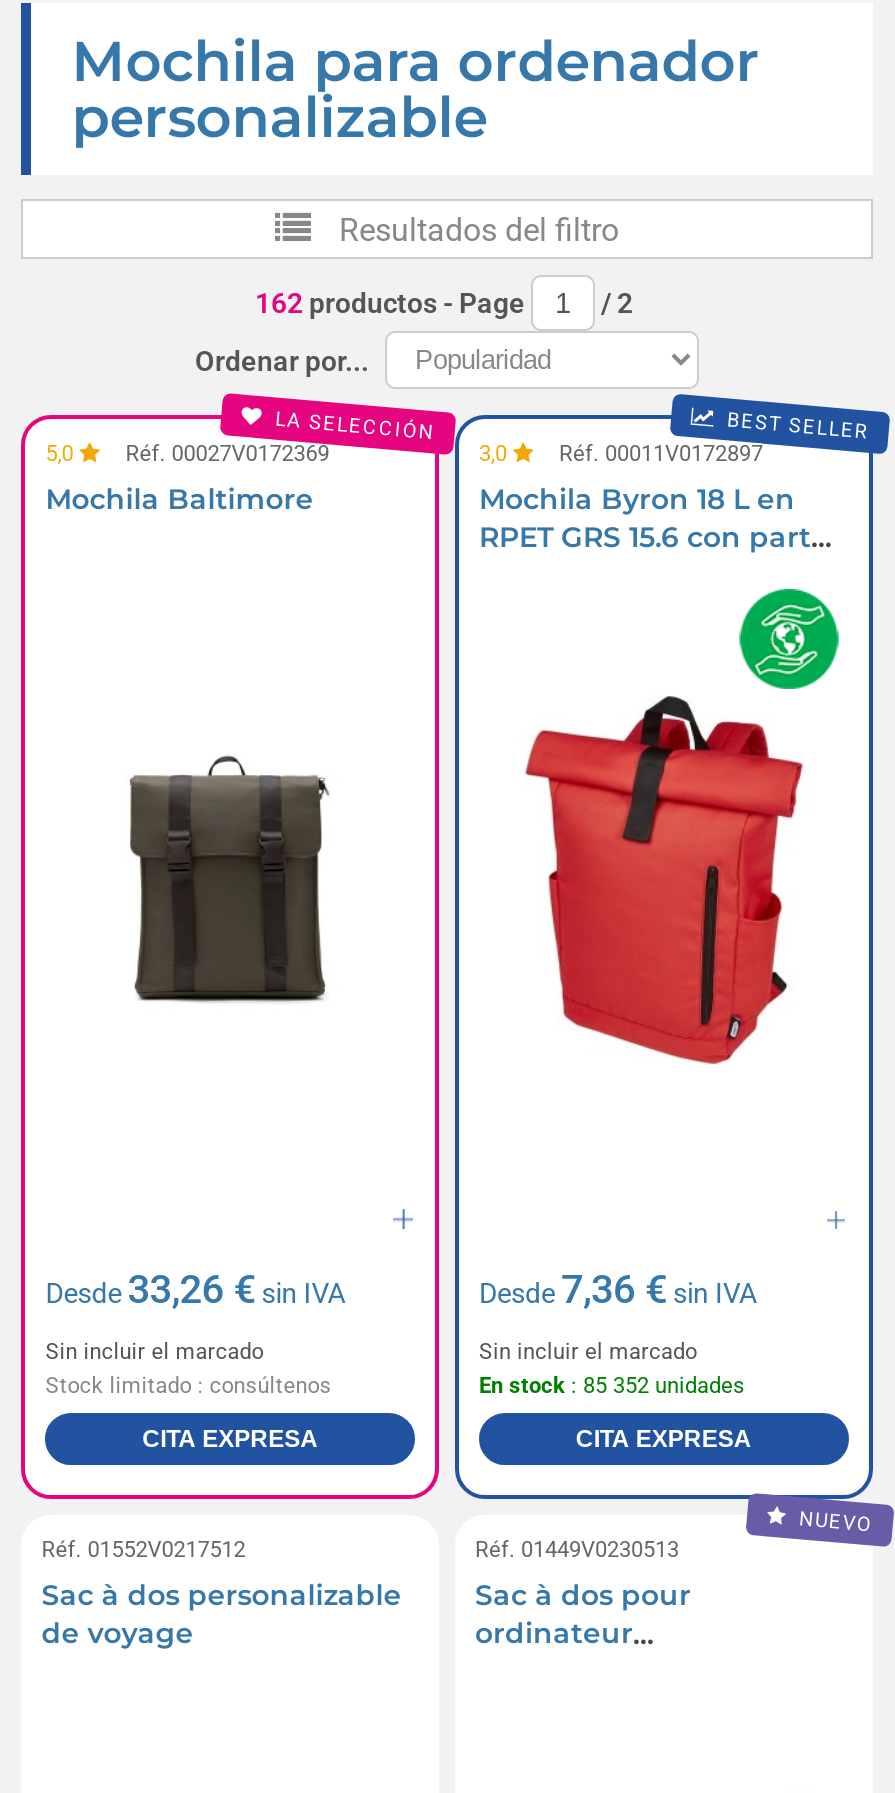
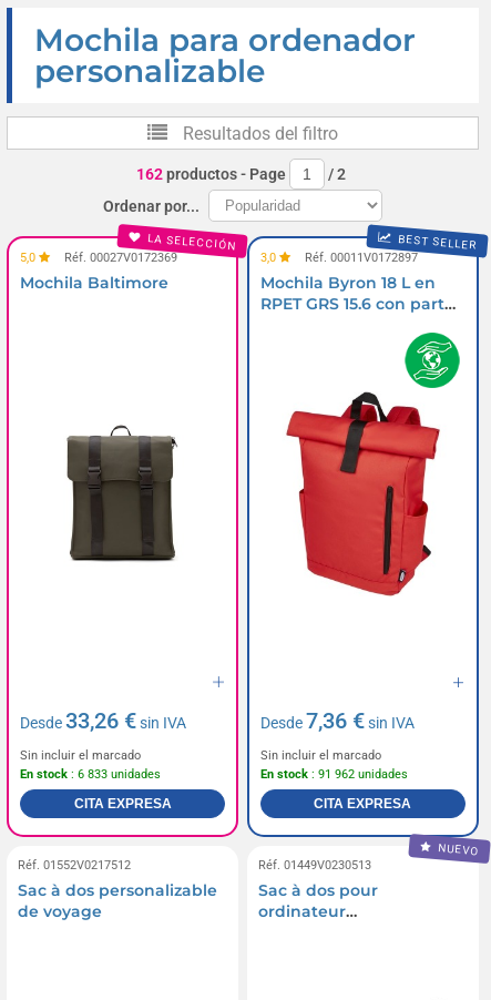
- Stock limitado : consúltenos
+ En stock: 6 833 unidades

- En stock: 85 352 unidades
+ En stock: 91 962 unidades
